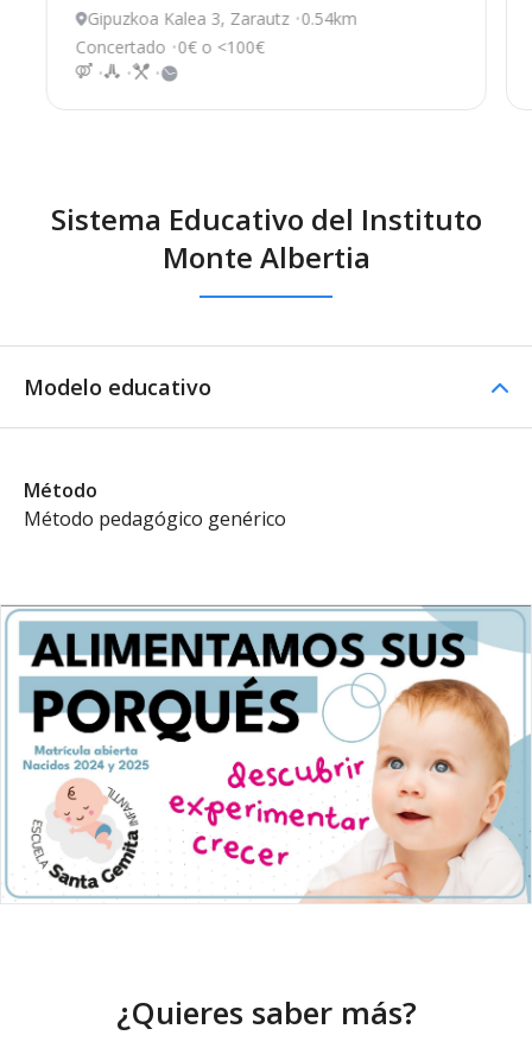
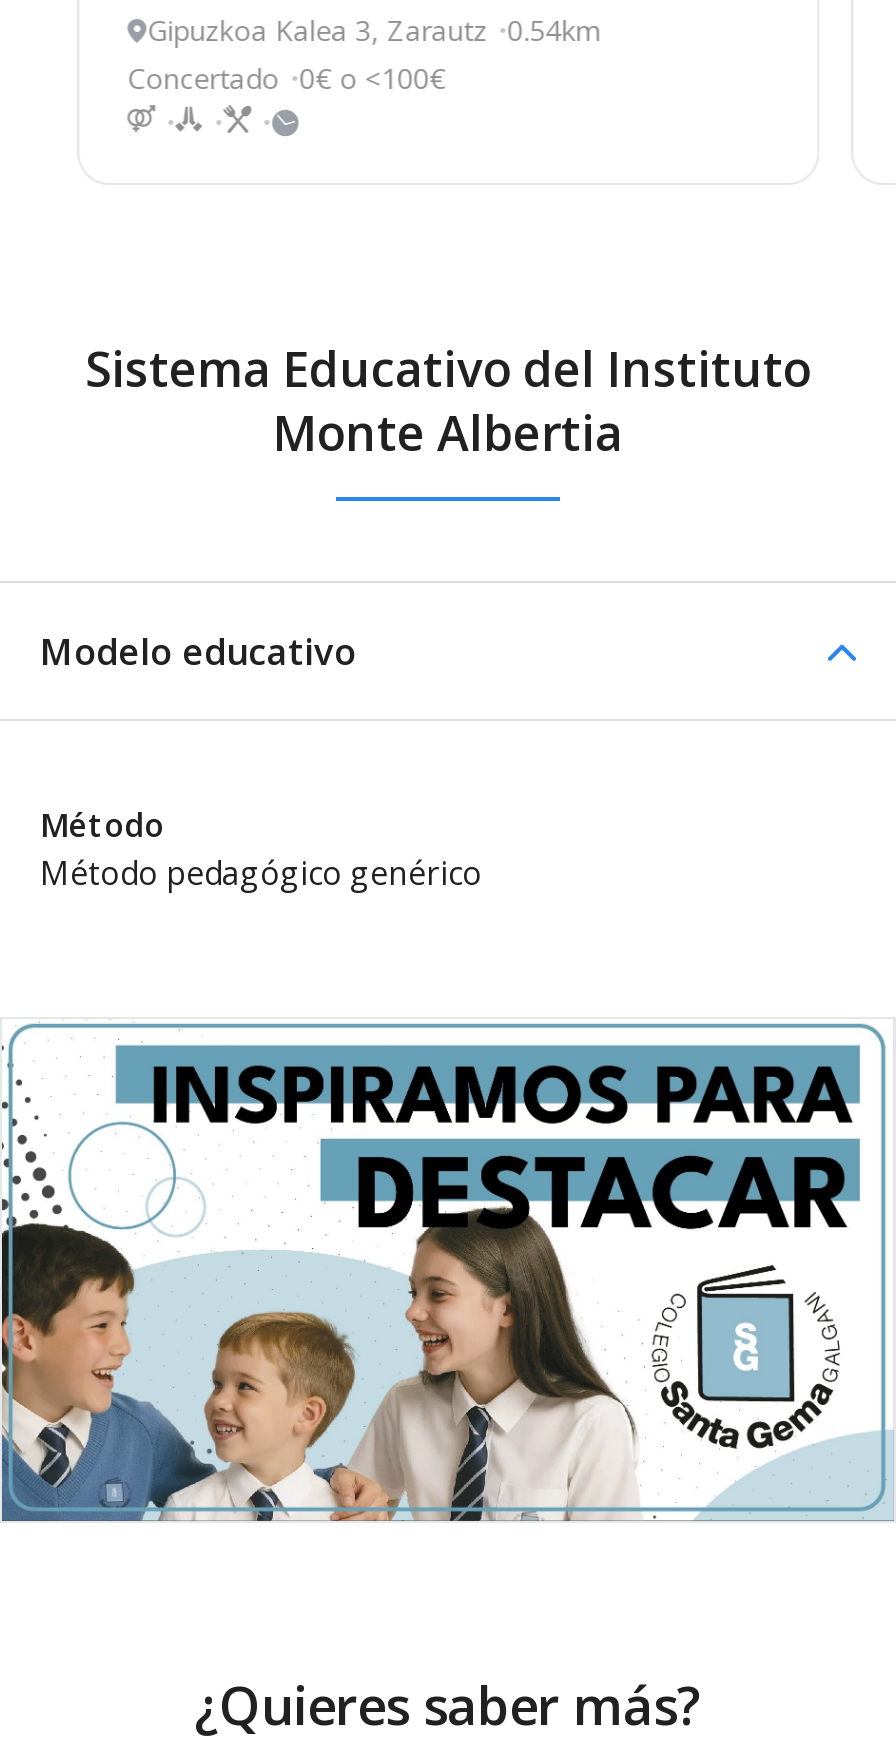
- [image]
+ [image]
